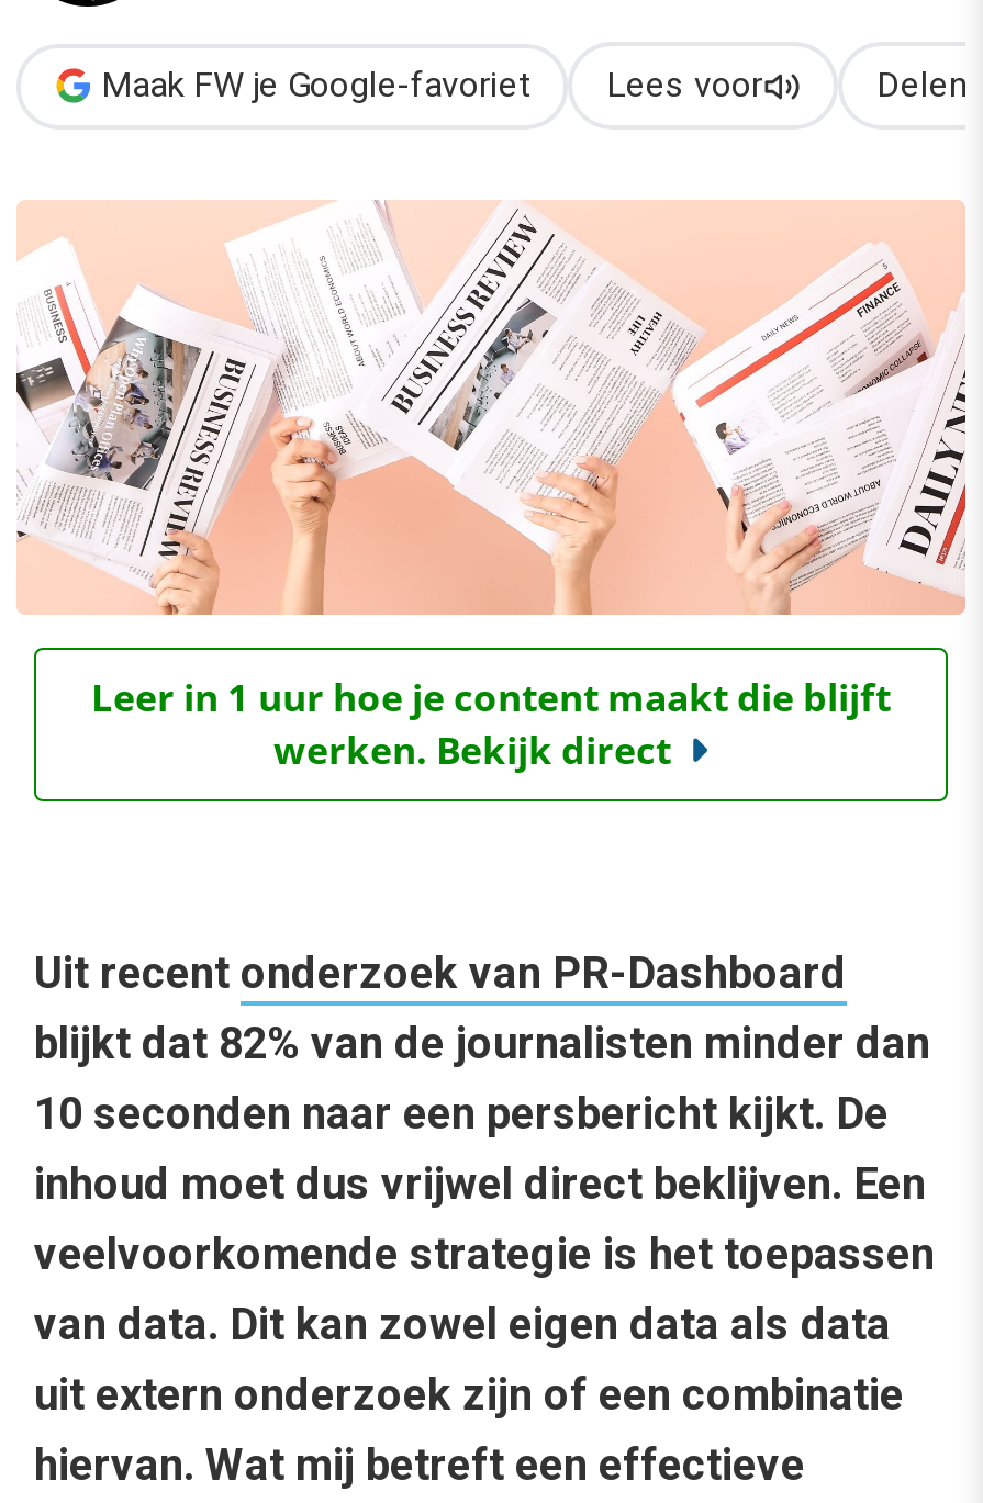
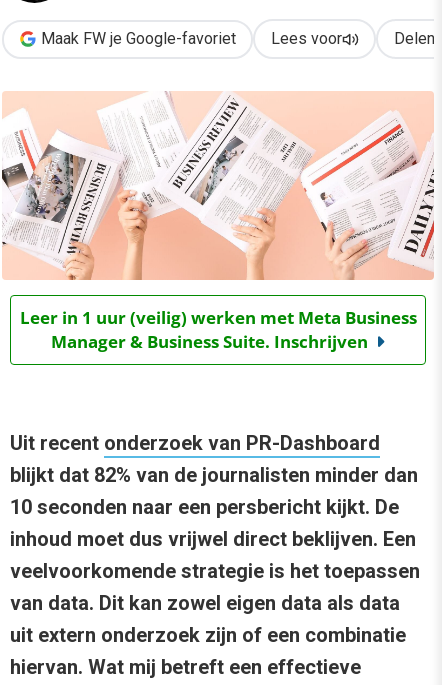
- Leer in 1 uur hoe je content maakt die blijft
- werken. Bekijk direct
+ Leer in 1 uur (veilig) werken met Meta Business
+ Manager & Business Suite. Inschrijven
